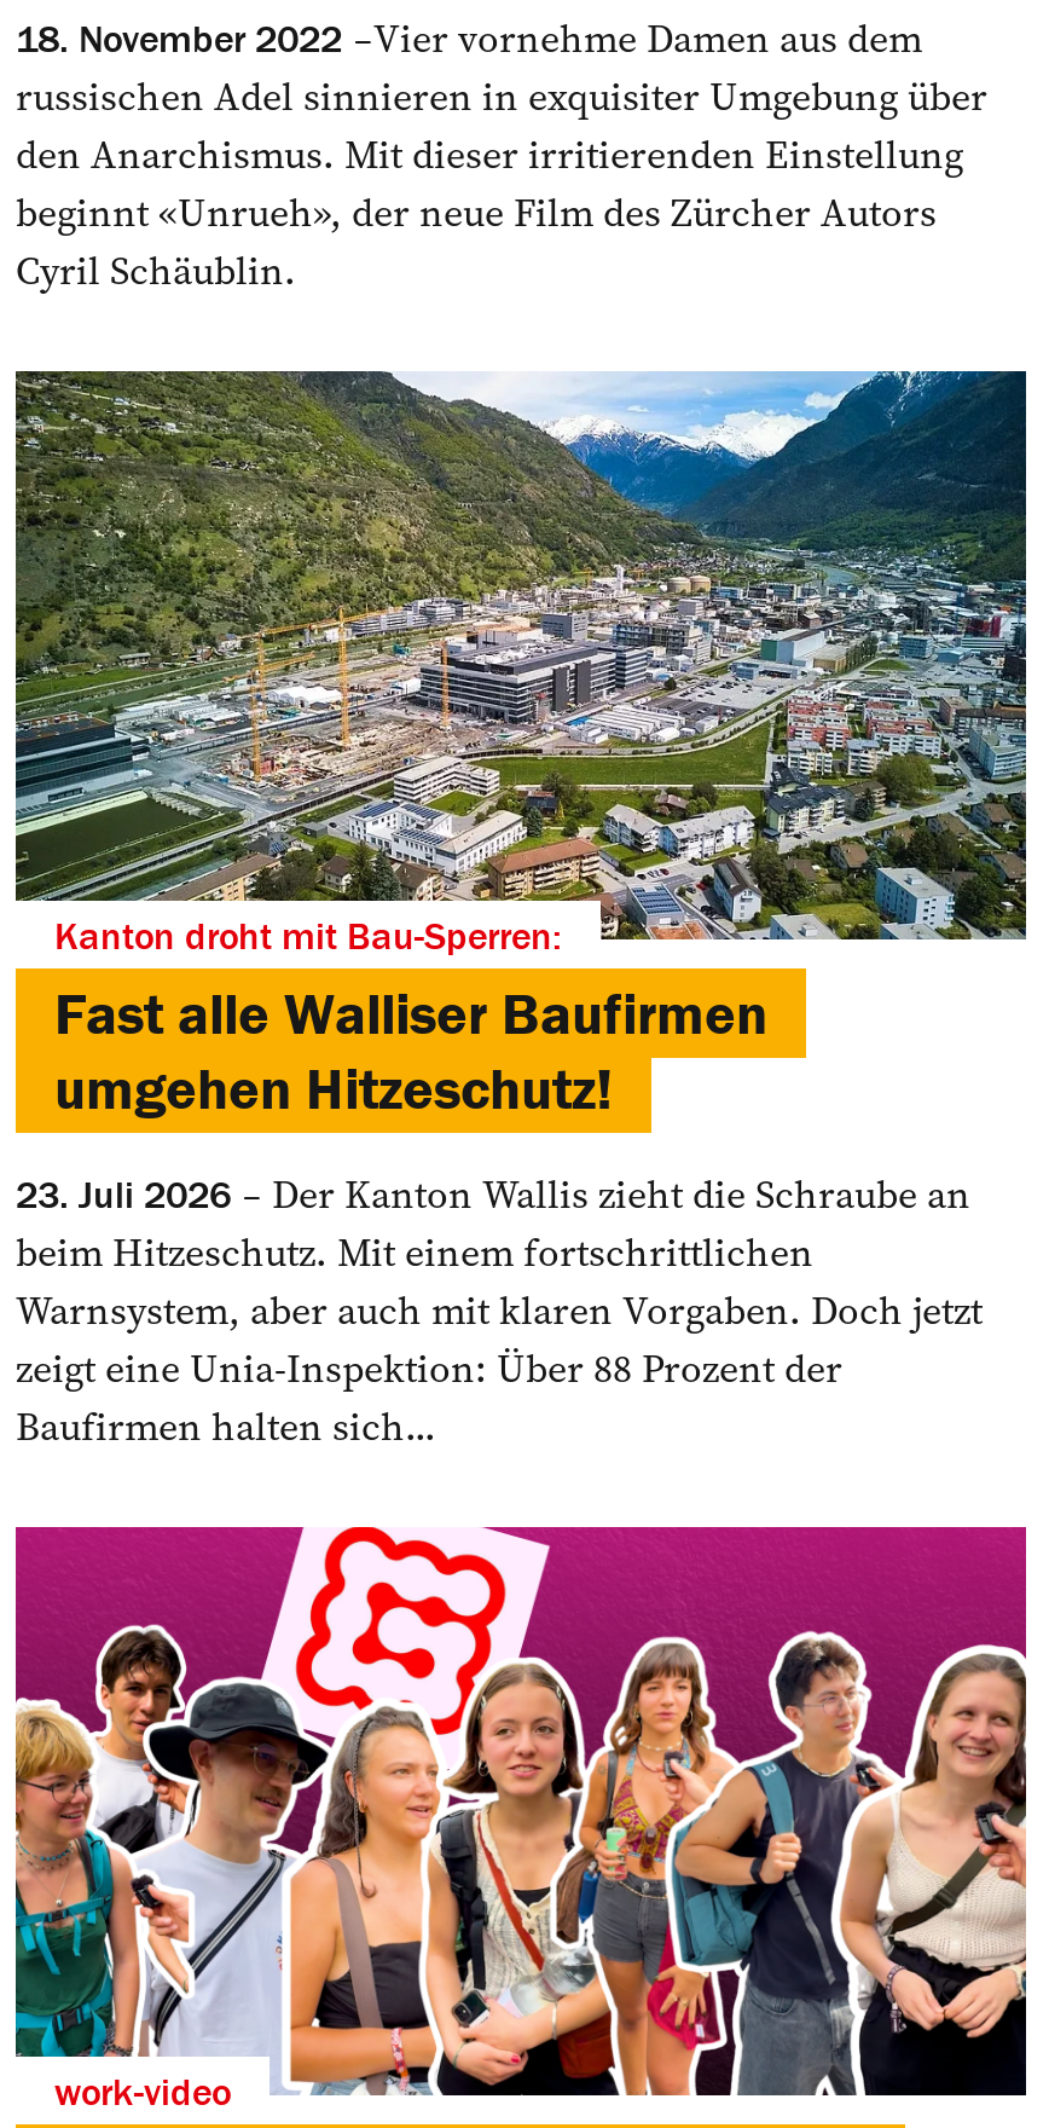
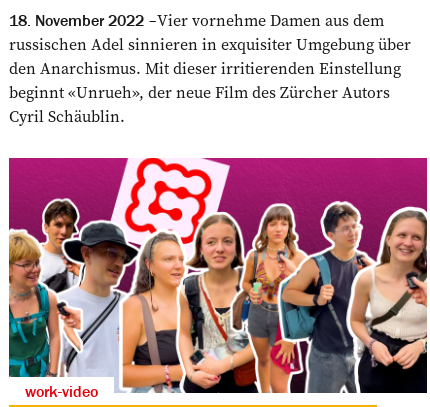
- [image]
- Kanton droht mit Bau-Sperren:
- Fast alle Walliser Baufirmen
- umgehen Hitzeschutz!
- 23. Juli 2026
- Der Kanton Wallis zieht die Schraube an
- beim Hitzeschutz. Mit einem fortschrittlichen
- Warnsystem, aber auch mit klaren Vorgaben. Doch jetzt
- zeigt eine Unia-Inspektion: Über 88 Prozent der
- Baufirmen halten sich...
